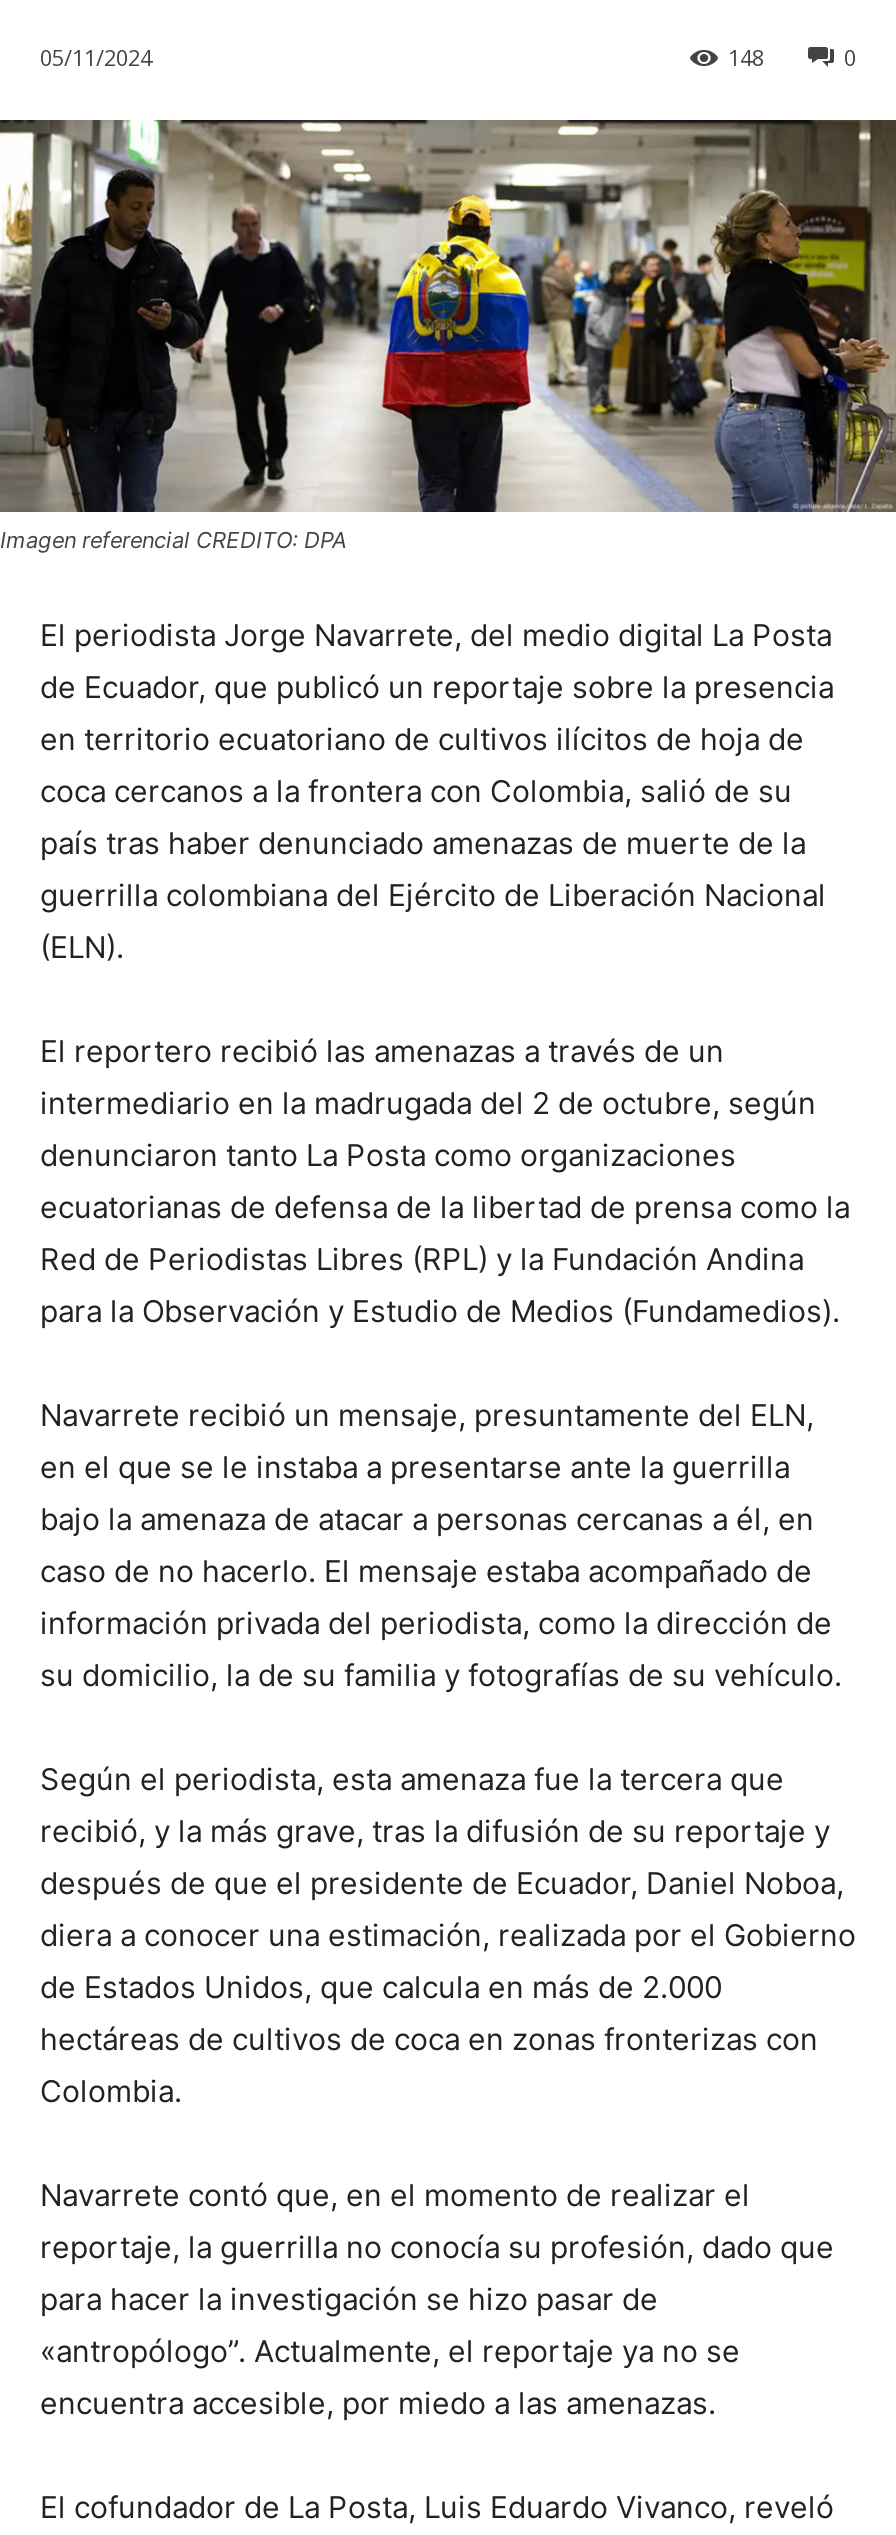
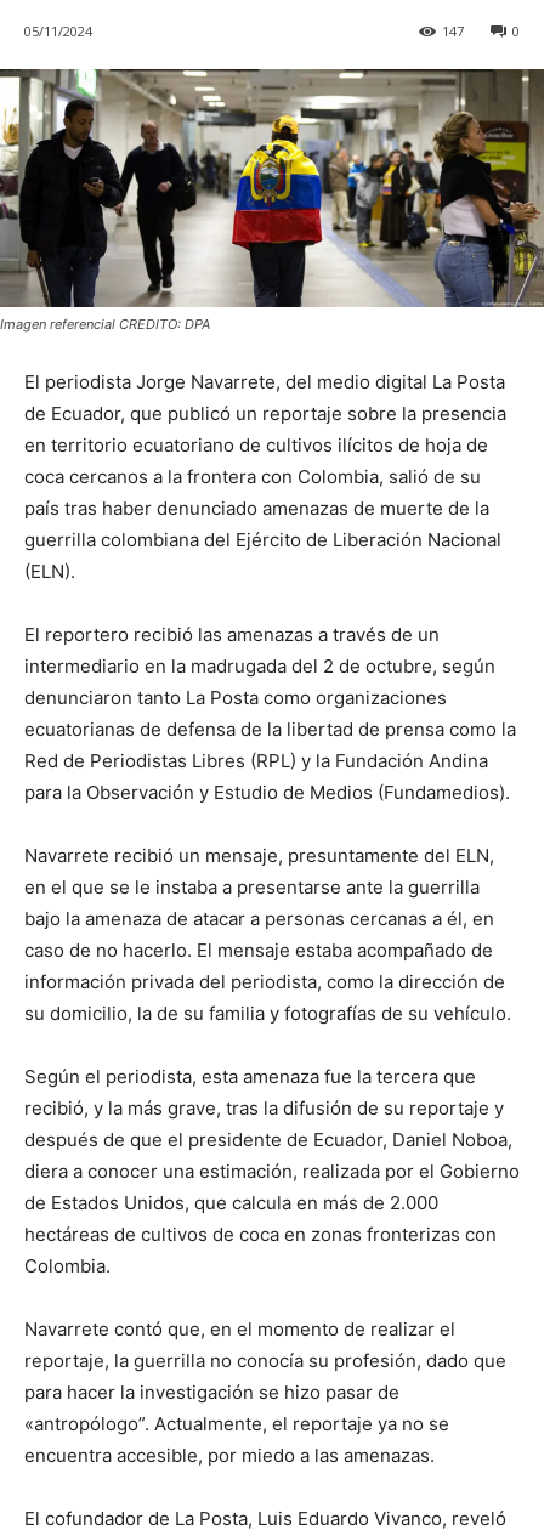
- 148
+ 147
